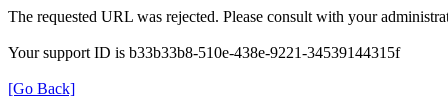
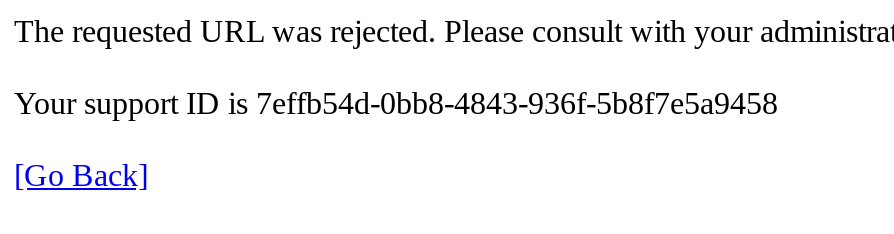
- Your support ID is b33b33b8-510e-438e-9221-34539144315f
+ Your support ID is 7effb54d-0bb8-4843-936f-5b8f7e5a9458
